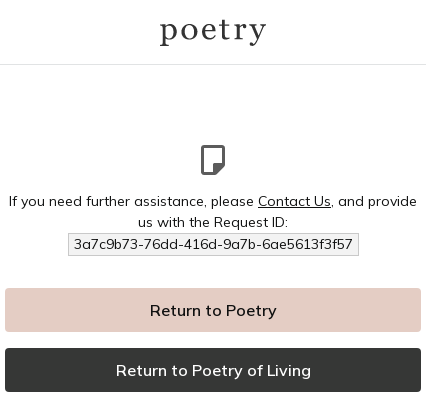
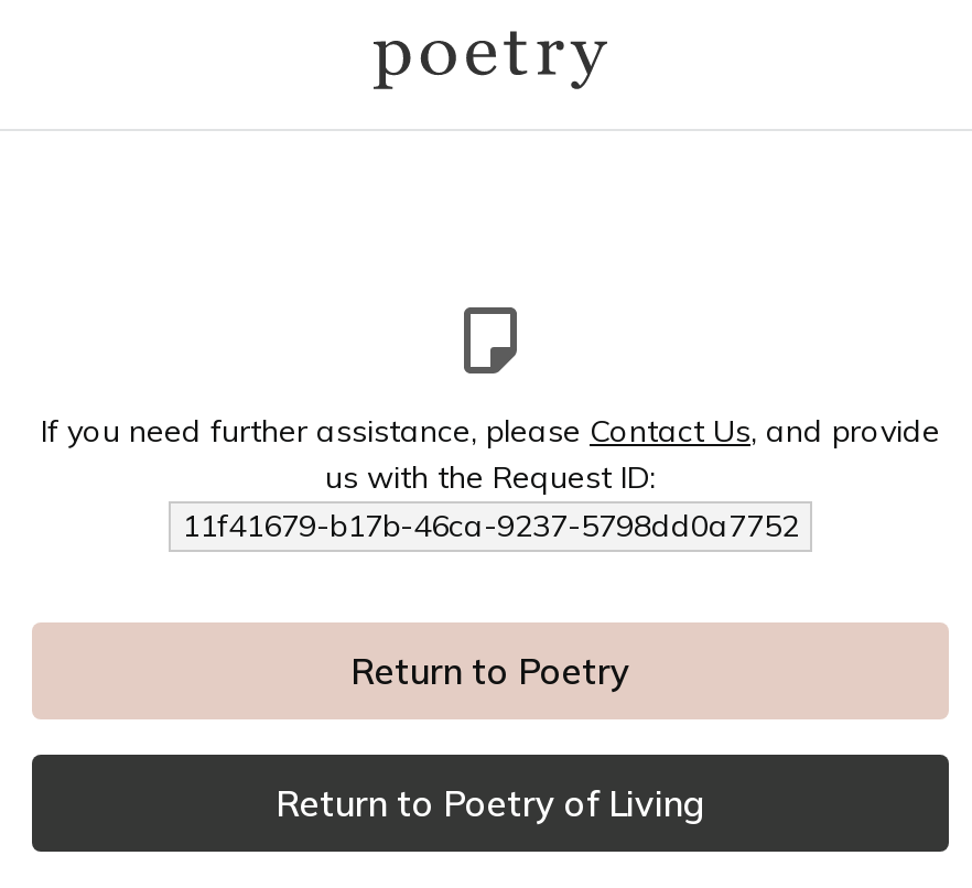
- 3a7c9b73-76dd-416d-9a7b-6ae5613f3f57
+ 11f41679-b17b-46ca-9237-5798dd0a7752
